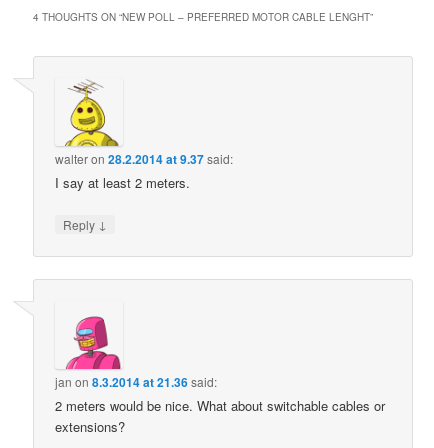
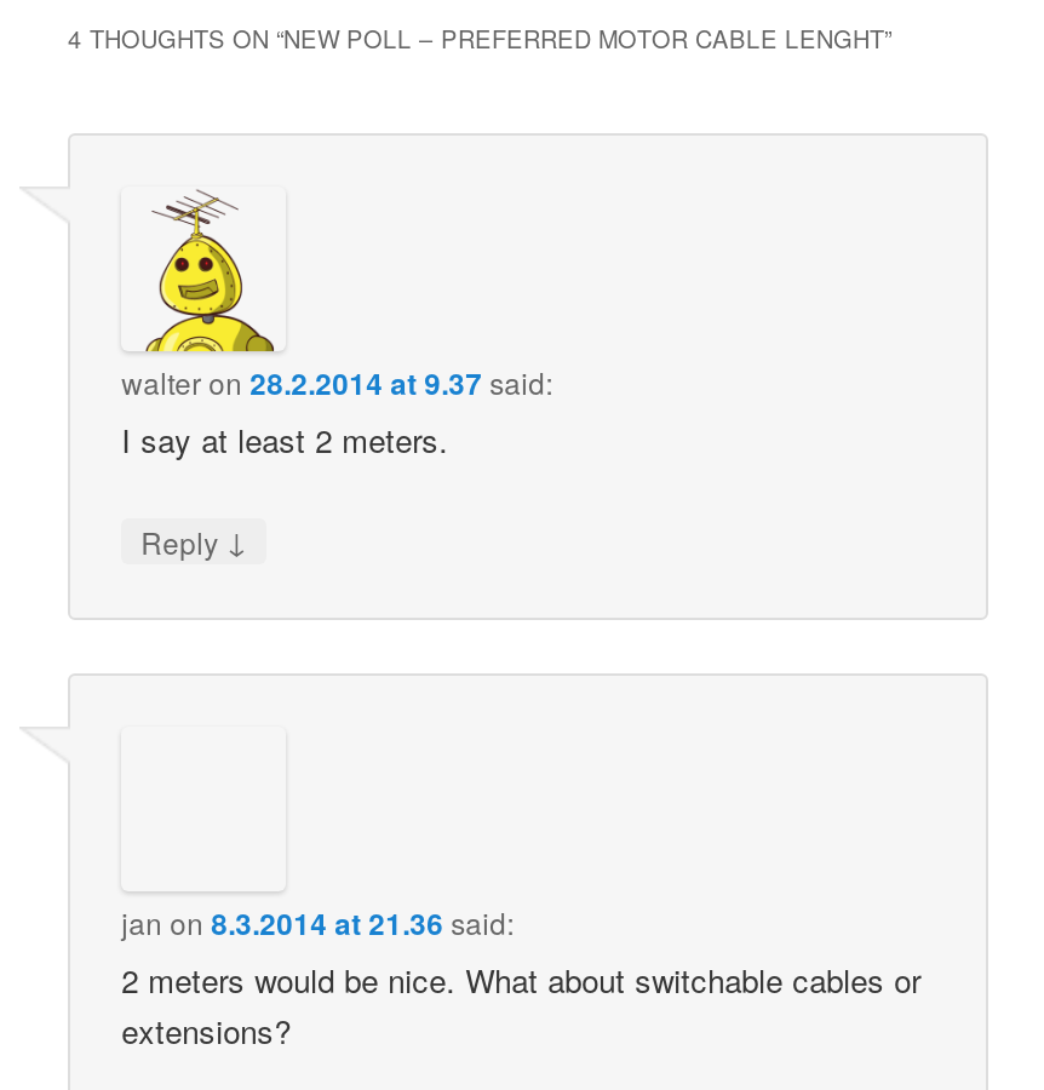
- [image]
